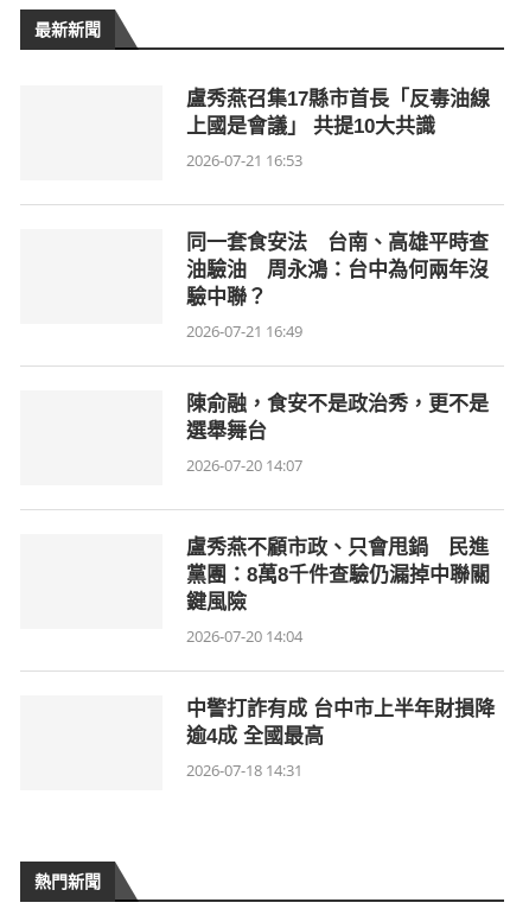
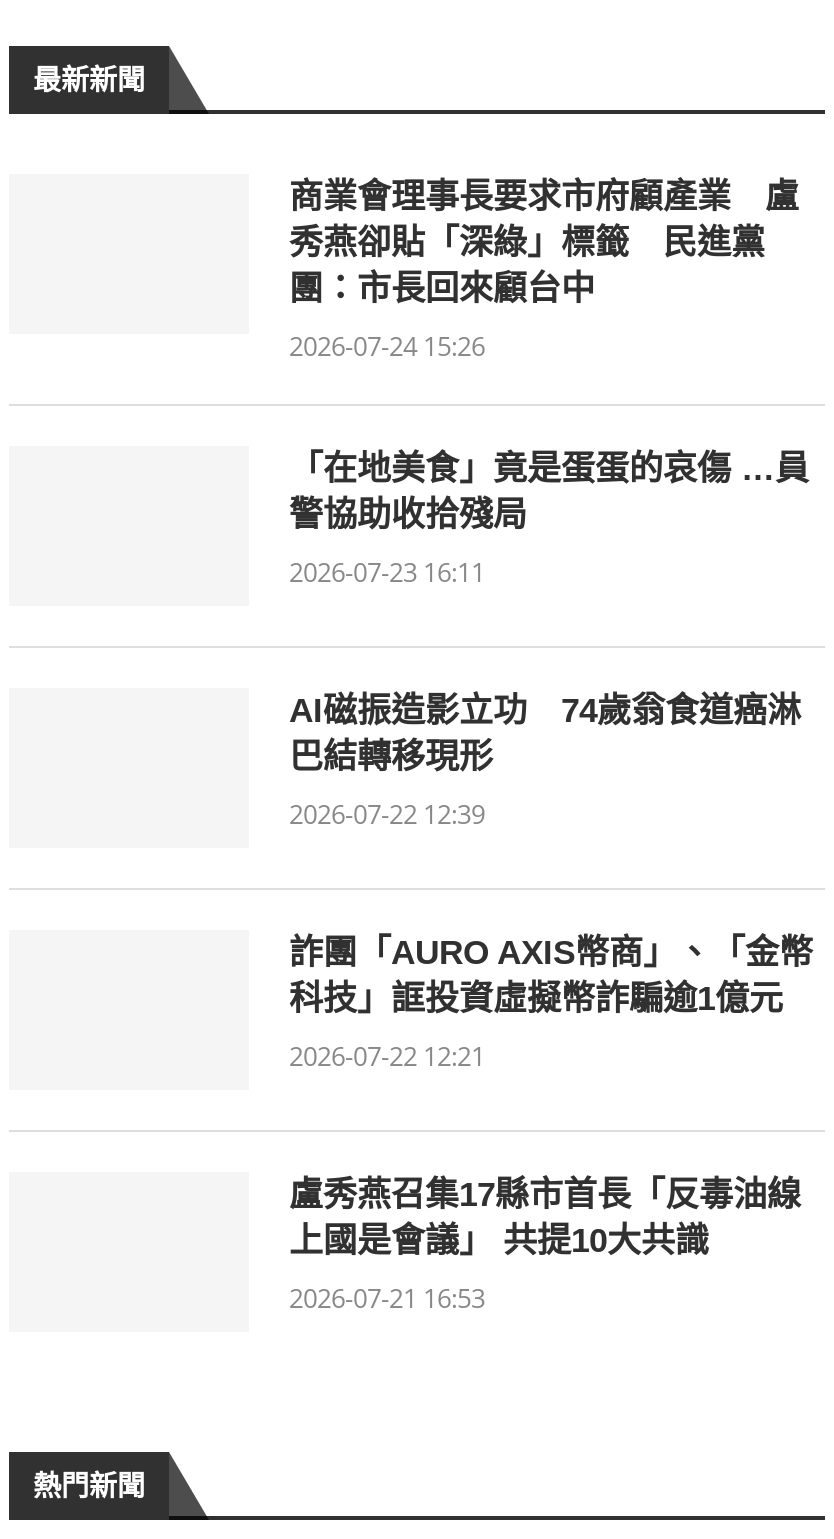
+ 商業會理事長要求市府顧產業 盧
+ 秀燕卻貼「深綠」標籤 民進黨
+ 團：市長回來顧台中
+ 2026-07-24 15:26
+ 「在地美食」竟是蛋蛋的哀傷 …員
+ 警協助收拾殘局
+ 2026-07-23 16:11

+ AI磁振造影立功 74歲翁食道癌淋
+ 巴結轉移現形
+ 2026-07-22 12:39

+ 詐團「AURO AXIS幣商」、「金幣
+ 科技」誆投資虛擬幣詐騙逾1億元
+ 2026-07-22 12:21

moved down: 盧秀燕召集17縣市首長「反毒油線 | 上國是會議」 共提10大共識 | 2026-07-21 16:53

- 同一套食安法 台南、高雄平時查
- 油驗油 周永鴻：台中為何兩年沒
- 驗中聯？
- 2026-07-21 16:49
- 陳俞融，食安不是政治秀，更不是
- 選舉舞台
- 2026-07-20 14:07

- 盧秀燕不顧市政、只會甩鍋 民進
- 黨團：8萬8千件查驗仍漏掉中聯關
- 鍵風險
- 2026-07-20 14:04
- 中警打詐有成 台中市上半年財損降
- 逾4成 全國最高
- 2026-07-18 14:31
